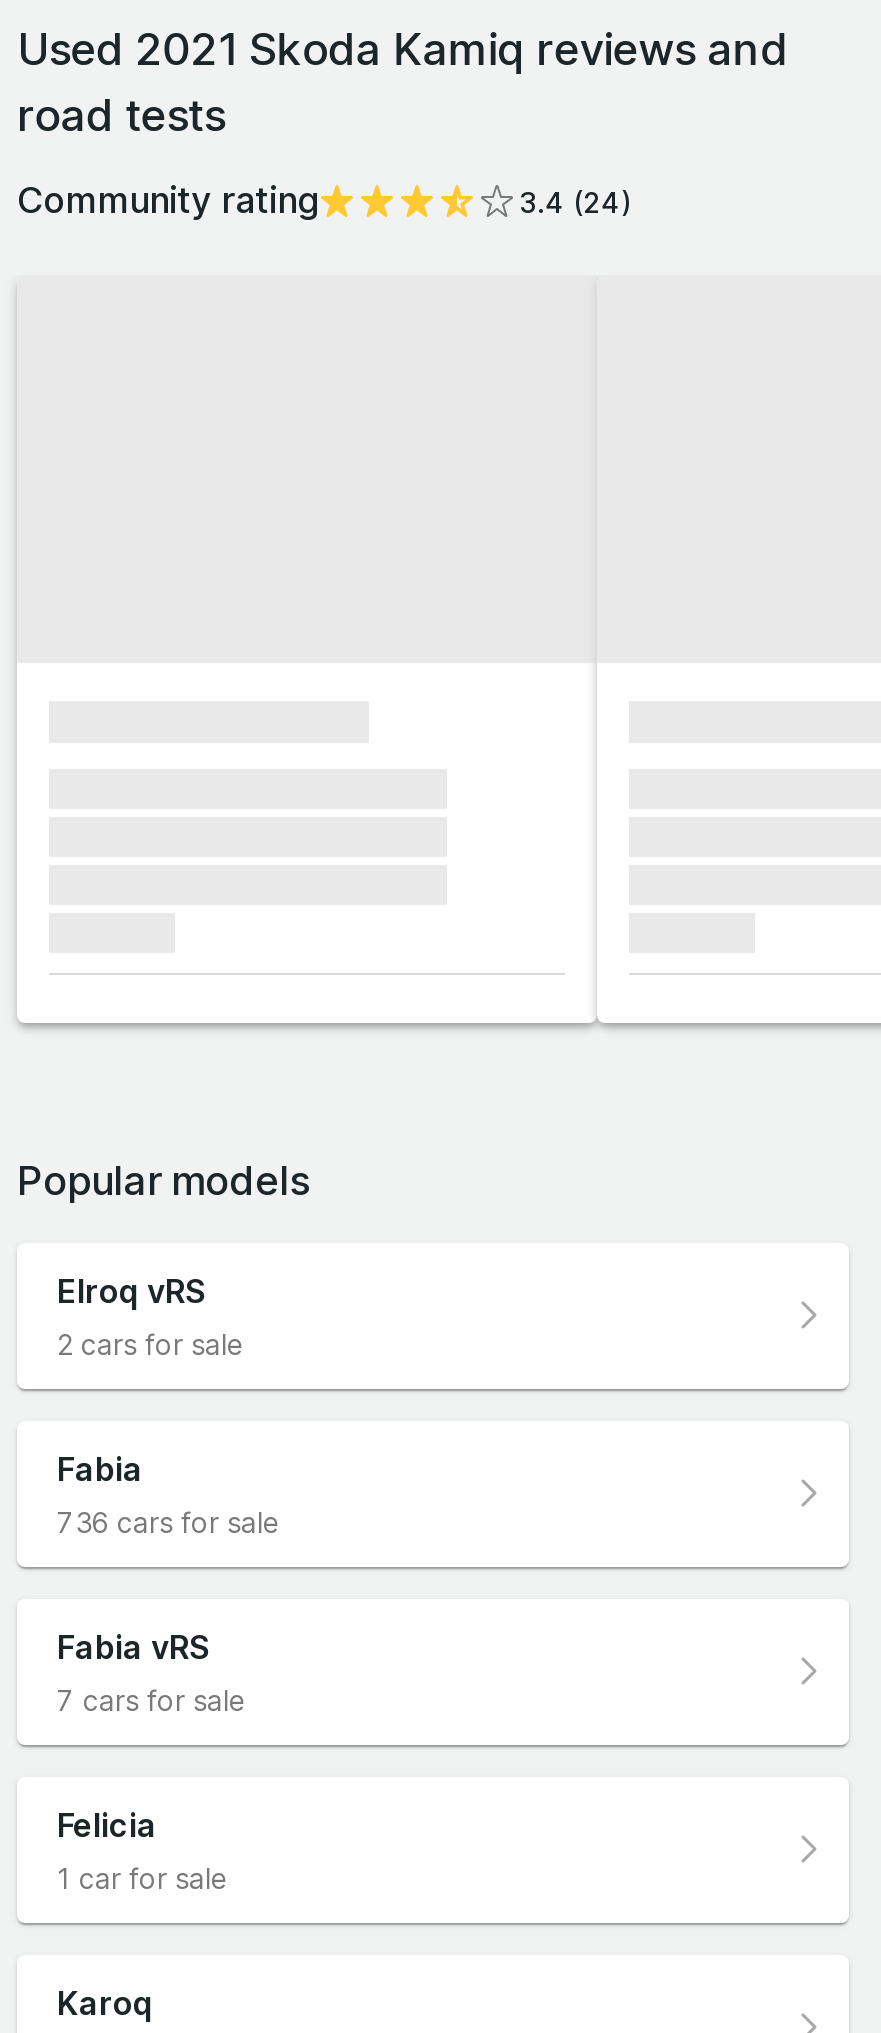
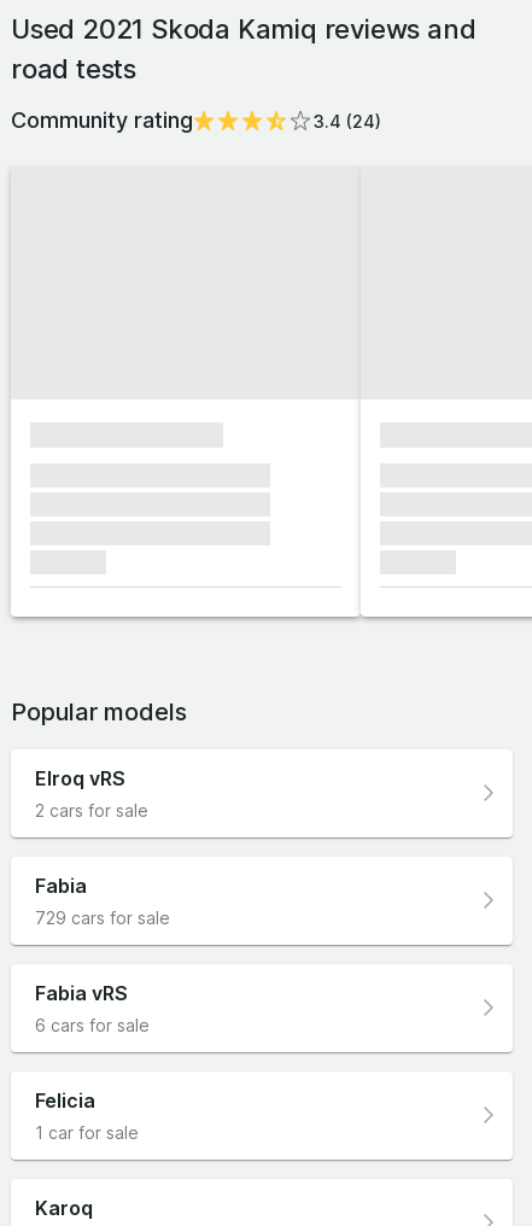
- 736 cars for sale
+ 729 cars for sale

- 7 cars for sale
+ 6 cars for sale
